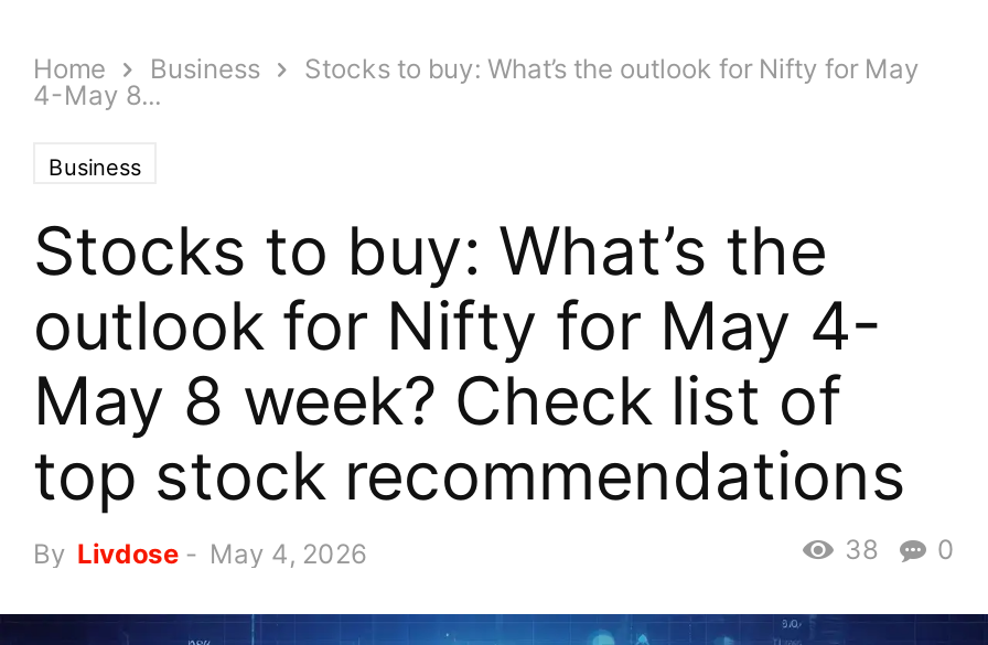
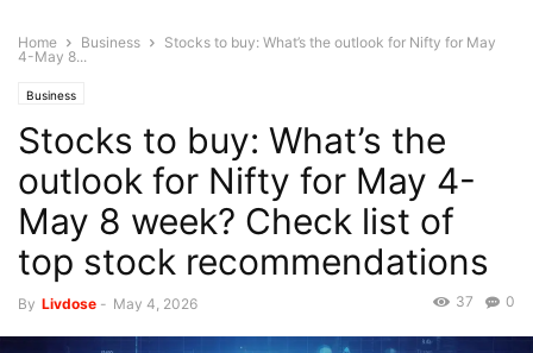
- 38 0
+ 37 0
